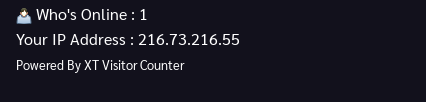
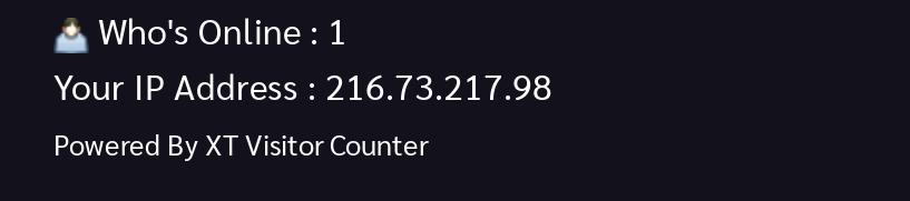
- Your IP Address : 216.73.216.55
+ Your IP Address : 216.73.217.98
